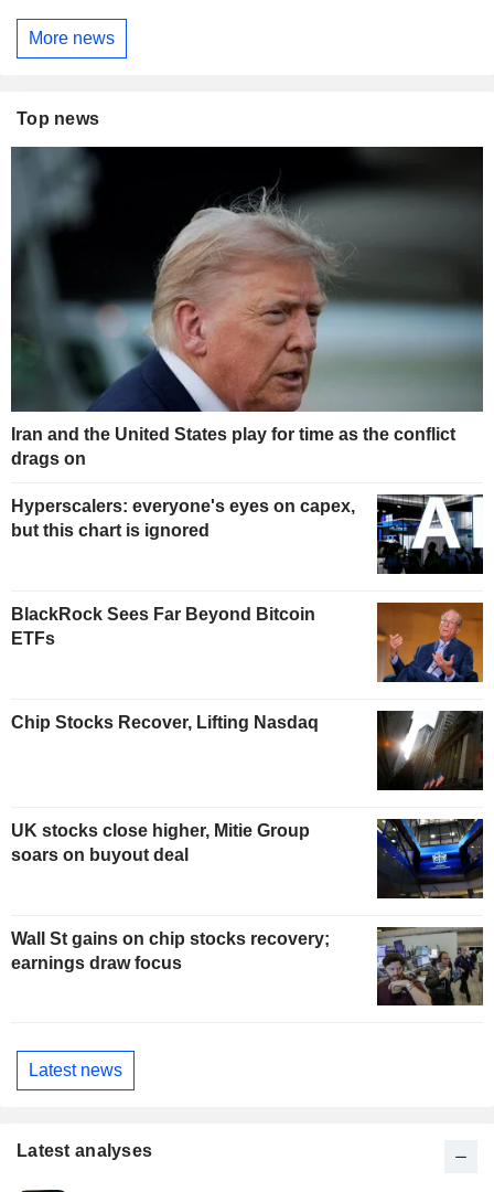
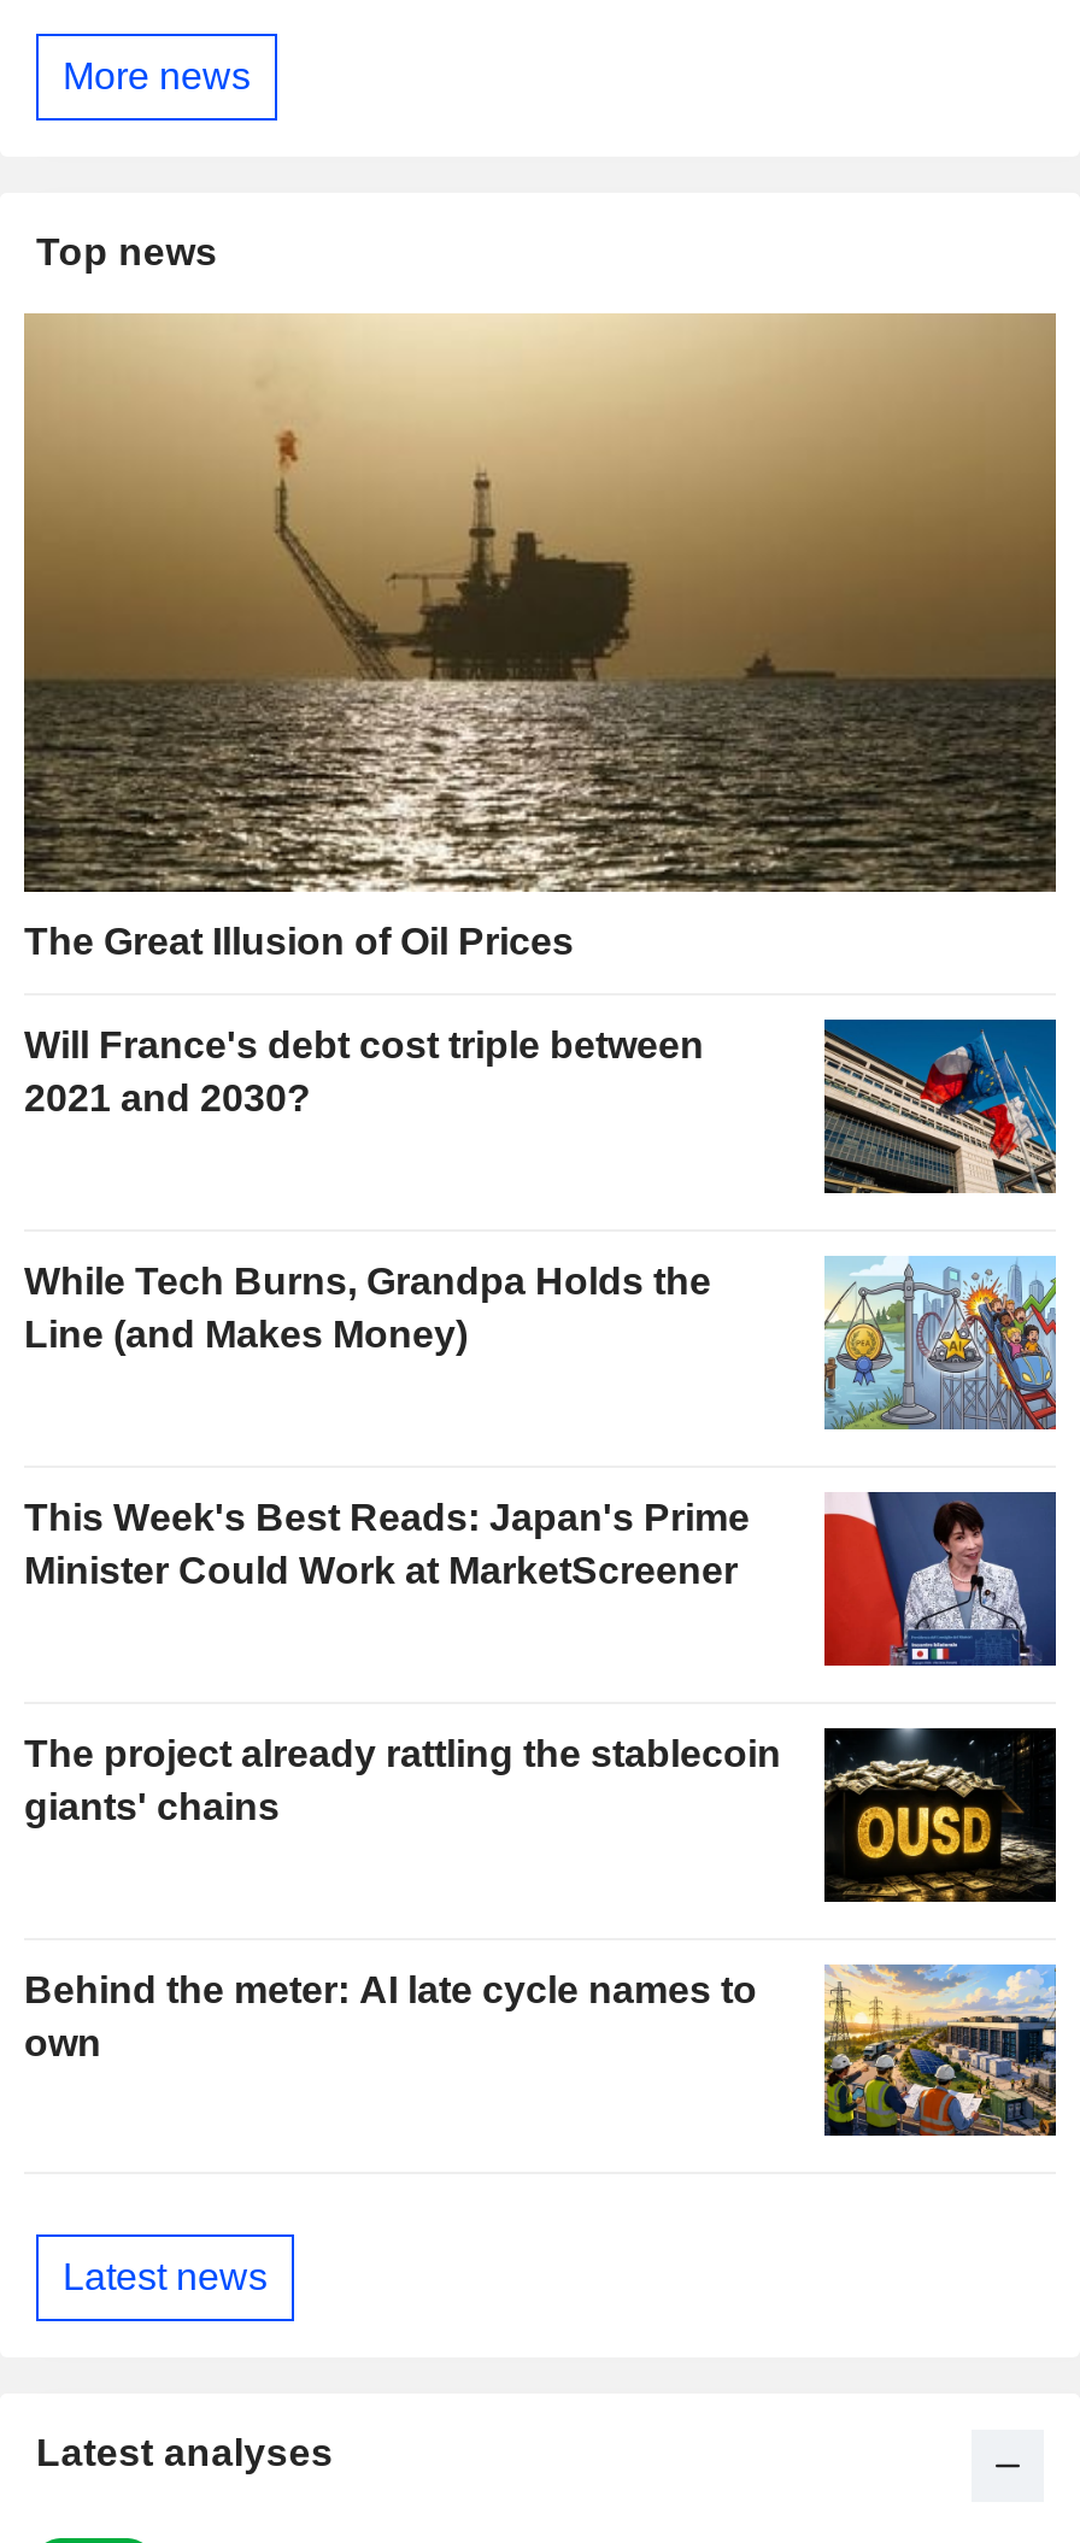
- [image]
- Iran and the United States play for time as the conflict
- drags on
+ [image]
+ The Great Illusion of Oil Prices

- Hyperscalers: everyone's eyes on capex,
- but this chart is ignored
+ Will France's debt cost triple between
+ 2021 and 2030?

- [image]
+ [image]

- BlackRock Sees Far Beyond Bitcoin
- ETFs
+ While Tech Burns, Grandpa Holds the
+ Line (and Makes Money)

- [image]
+ [image]

- Chip Stocks Recover, Lifting Nasdaq
+ This Week's Best Reads: Japan's Prime
+ Minister Could Work at MarketScreener

- [image]
+ [image]

- UK stocks close higher, Mitie Group
- soars on buyout deal
+ The project already rattling the stablecoin
+ giants' chains

- [image]
+ [image]

- Wall St gains on chip stocks recovery;
- earnings draw focus
+ Behind the meter: AI late cycle names to
+ own

- [image]
+ [image]
